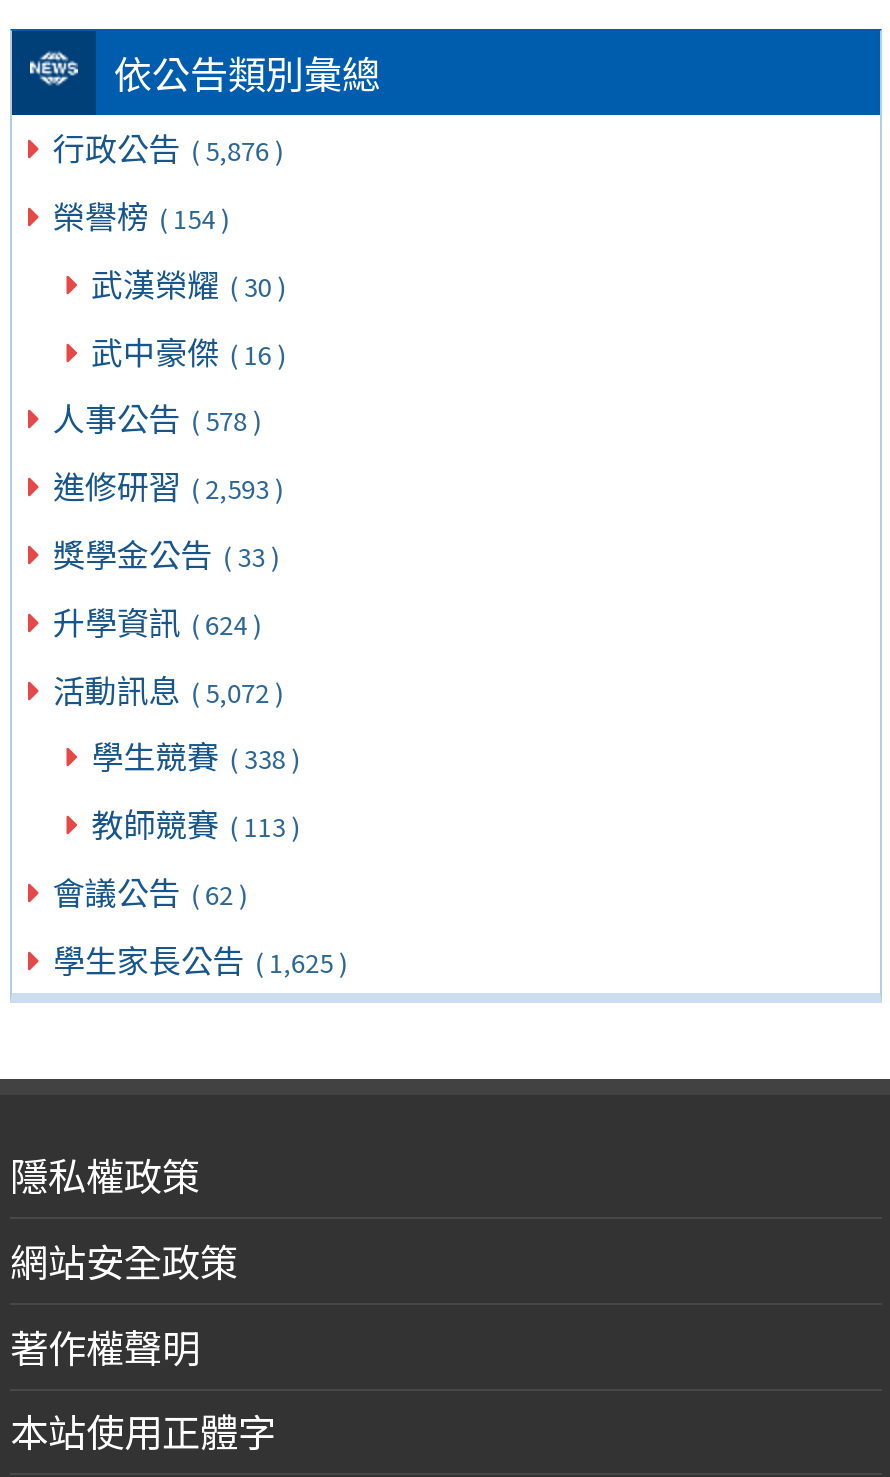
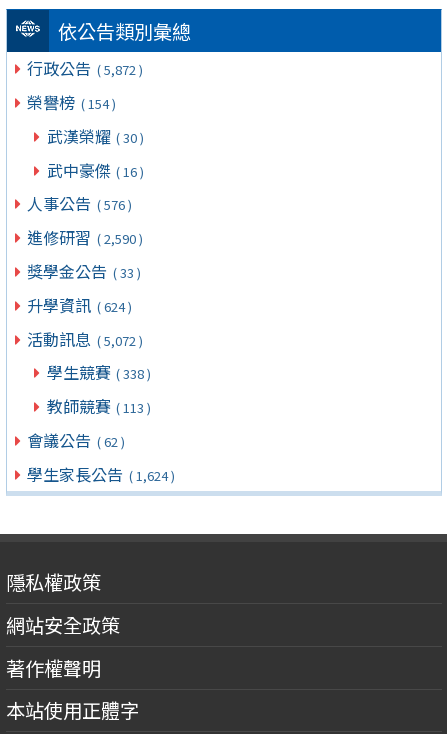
- 行政公告 ( 5,876 )
+ 行政公告 ( 5,872 )

- 人事公告 ( 578 )
+ 人事公告 ( 576 )

- 進修研習 ( 2,593 )
+ 進修研習 ( 2,590 )

- 學生家長公告 ( 1,625 )
+ 學生家長公告 ( 1,624 )
